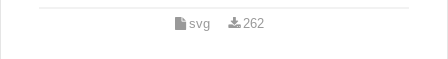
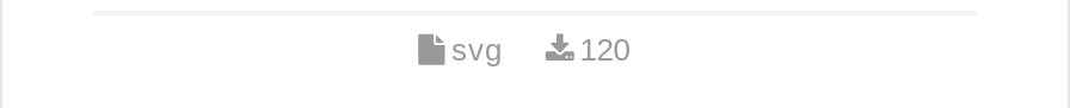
- 262
+ 120
